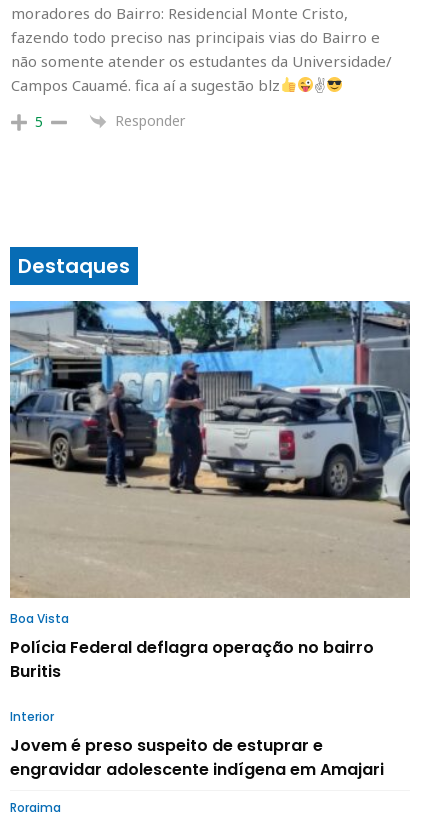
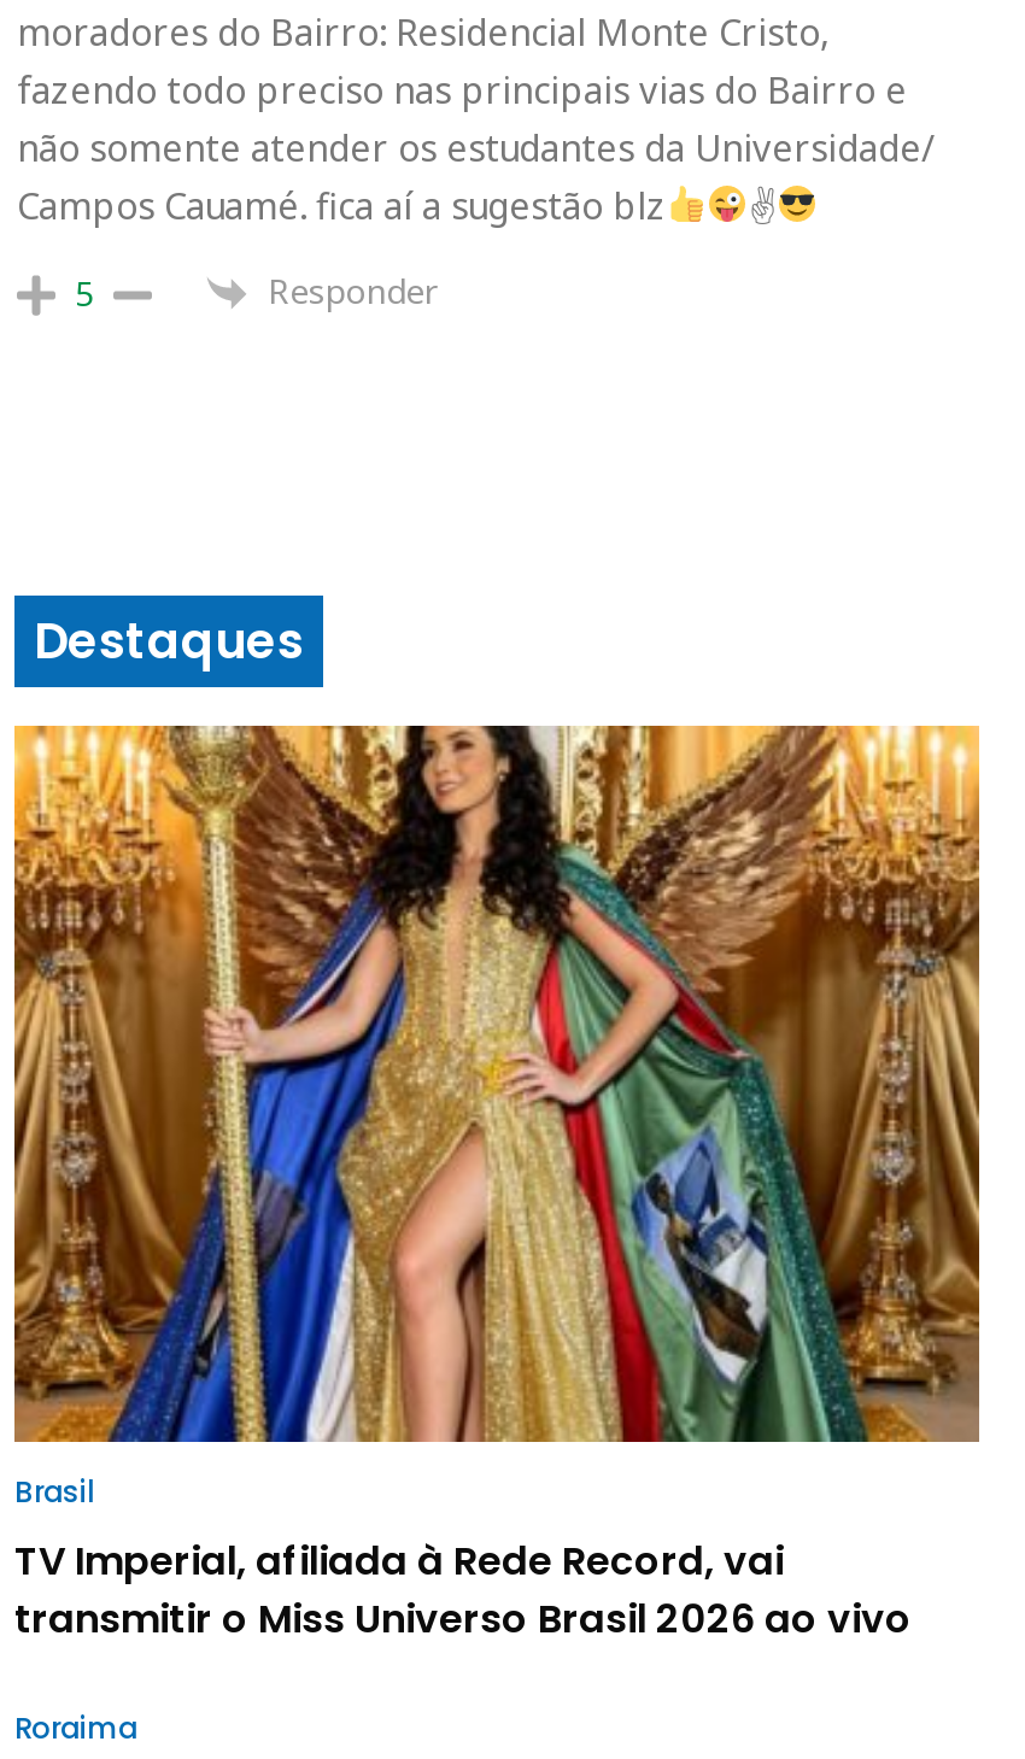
- [image]
- Boa Vista
- Polícia Federal deflagra operação no bairro
- Buritis
- Interior
- Jovem é preso suspeito de estuprar e
- engravidar adolescente indígena em Amajari
+ [image]
+ Brasil
+ TV Imperial, afiliada à Rede Record, vai
+ transmitir o Miss Universo Brasil 2026 ao vivo
